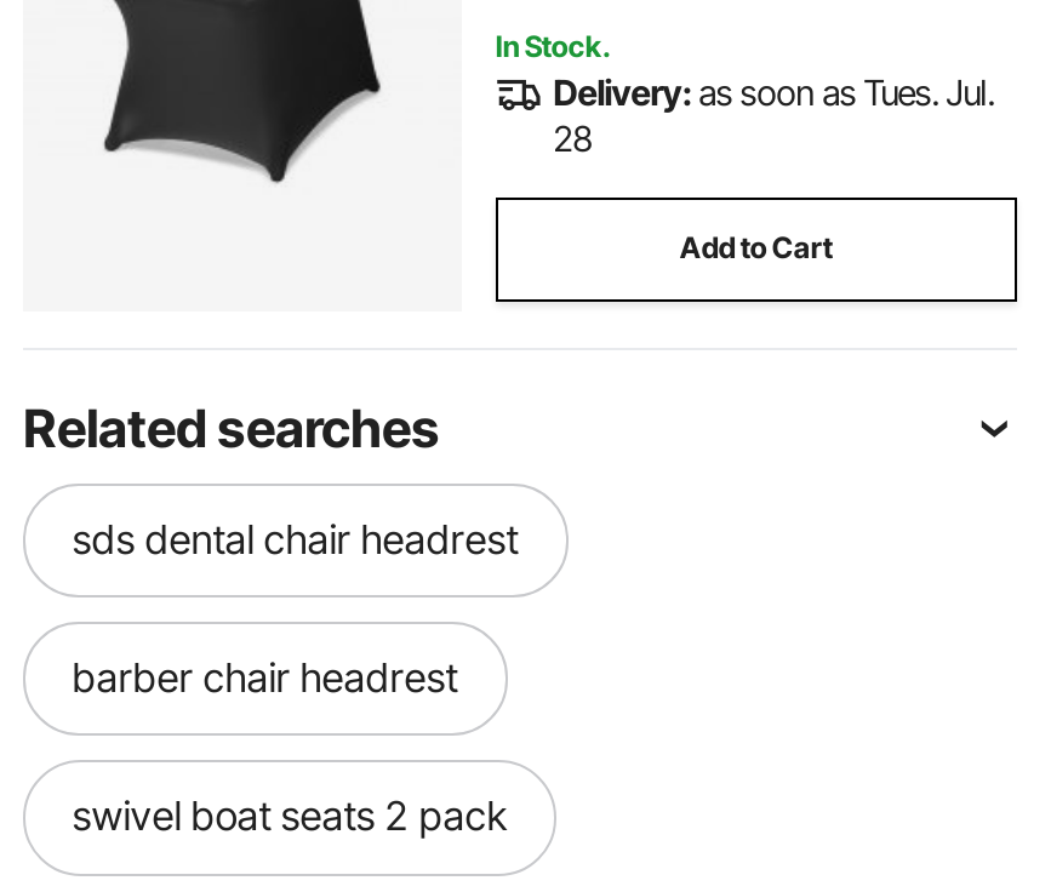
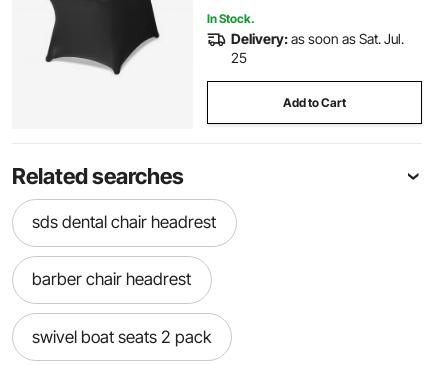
- Delivery: as soon as Tues. Jul.
+ Delivery: as soon as Sat. Jul.

- 28
+ 25
